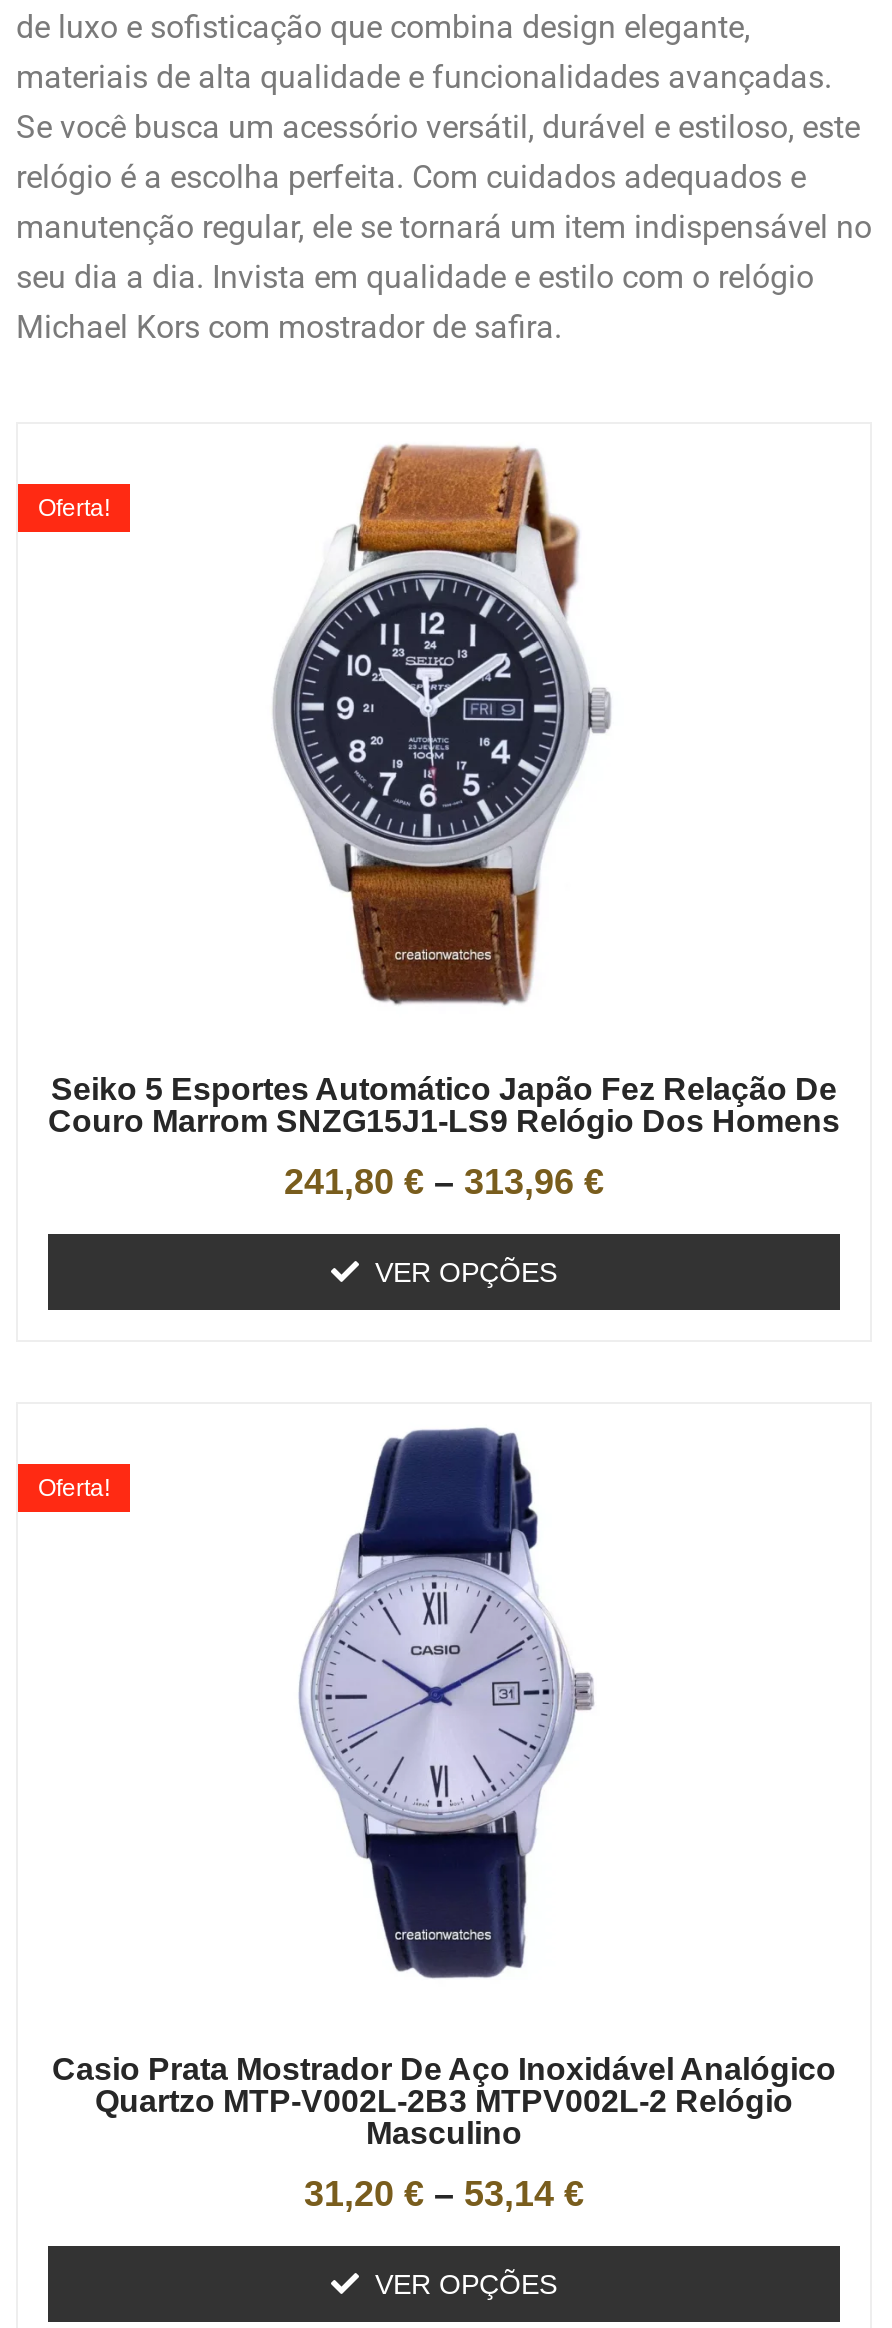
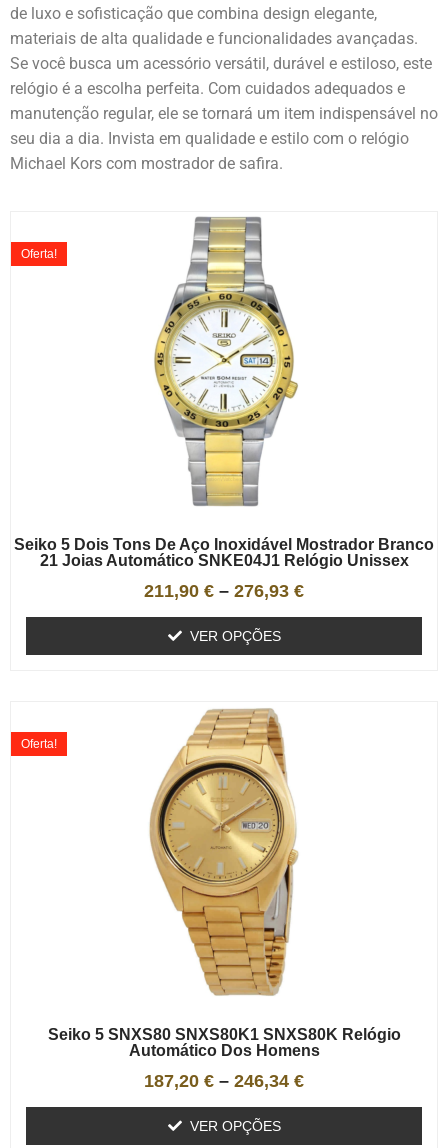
- [image]
- Seiko 5 Esportes Automático Japão Fez Relação De
- Couro Marrom SNZG15J1-LS9 Relógio Dos Homens
+ [image]
+ Seiko 5 Dois Tons De Aço Inoxidável Mostrador Branco
+ 21 Joias Automático SNKE04J1 Relógio Unissex

- 241,80 € – 313,96 €
+ 211,90 € – 276,93 €

- [image]
- Casio Prata Mostrador De Aço Inoxidável Analógico
- Quartzo MTP-V002L-2B3 MTPV002L-2 Relógio
- Masculino
+ [image]
+ Seiko 5 SNXS80 SNXS80K1 SNXS80K Relógio
+ Automático Dos Homens

- 31,20 € – 53,14 €
+ 187,20 € – 246,34 €
